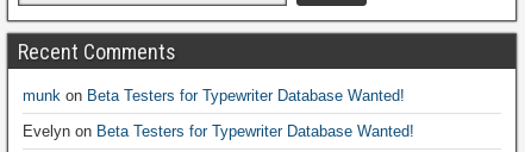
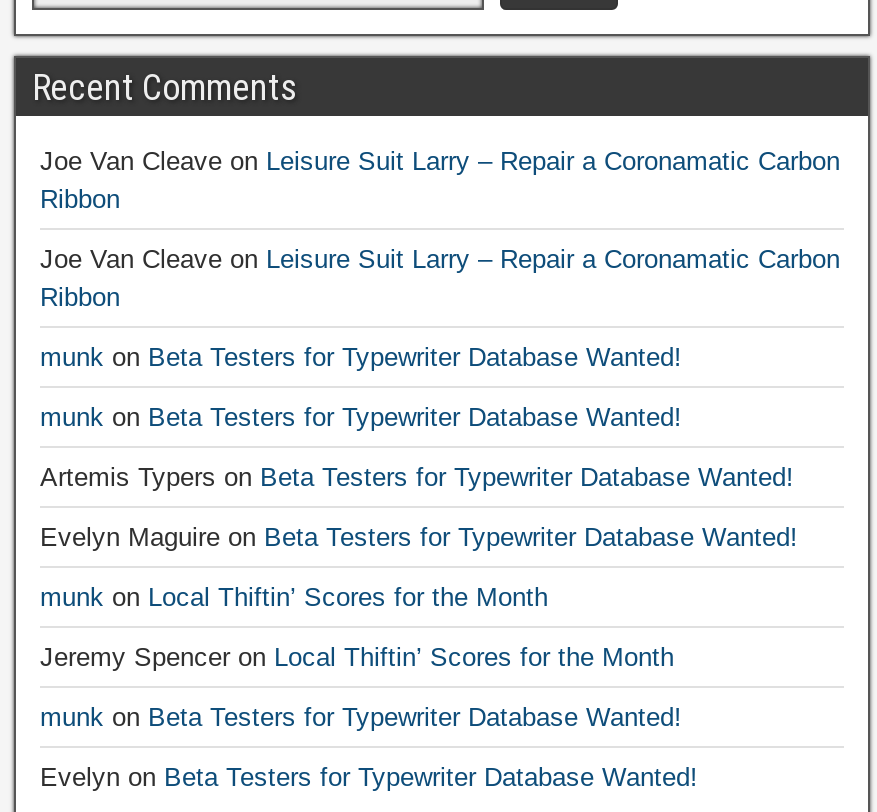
+ Joe Van Cleave on Leisure Suit Larry – Repair a Coronamatic Carbon
+ Ribbon
+ Joe Van Cleave on Leisure Suit Larry – Repair a Coronamatic Carbon
+ Ribbon
+ munk on Beta Testers for Typewriter Database Wanted!
+ munk on Beta Testers for Typewriter Database Wanted!
+ Artemis Typers on Beta Testers for Typewriter Database Wanted!
+ Evelyn Maguire on Beta Testers for Typewriter Database Wanted!
+ munk on Local Thiftin’ Scores for the Month
+ Jeremy Spencer on Local Thiftin’ Scores for the Month
